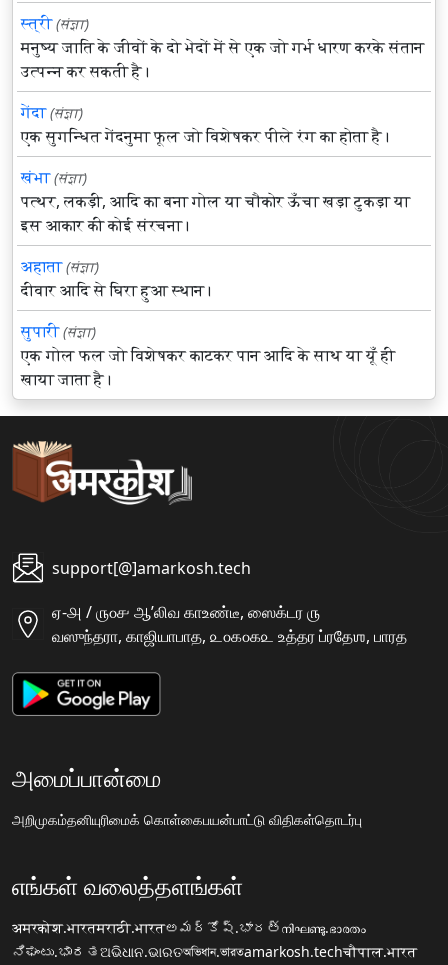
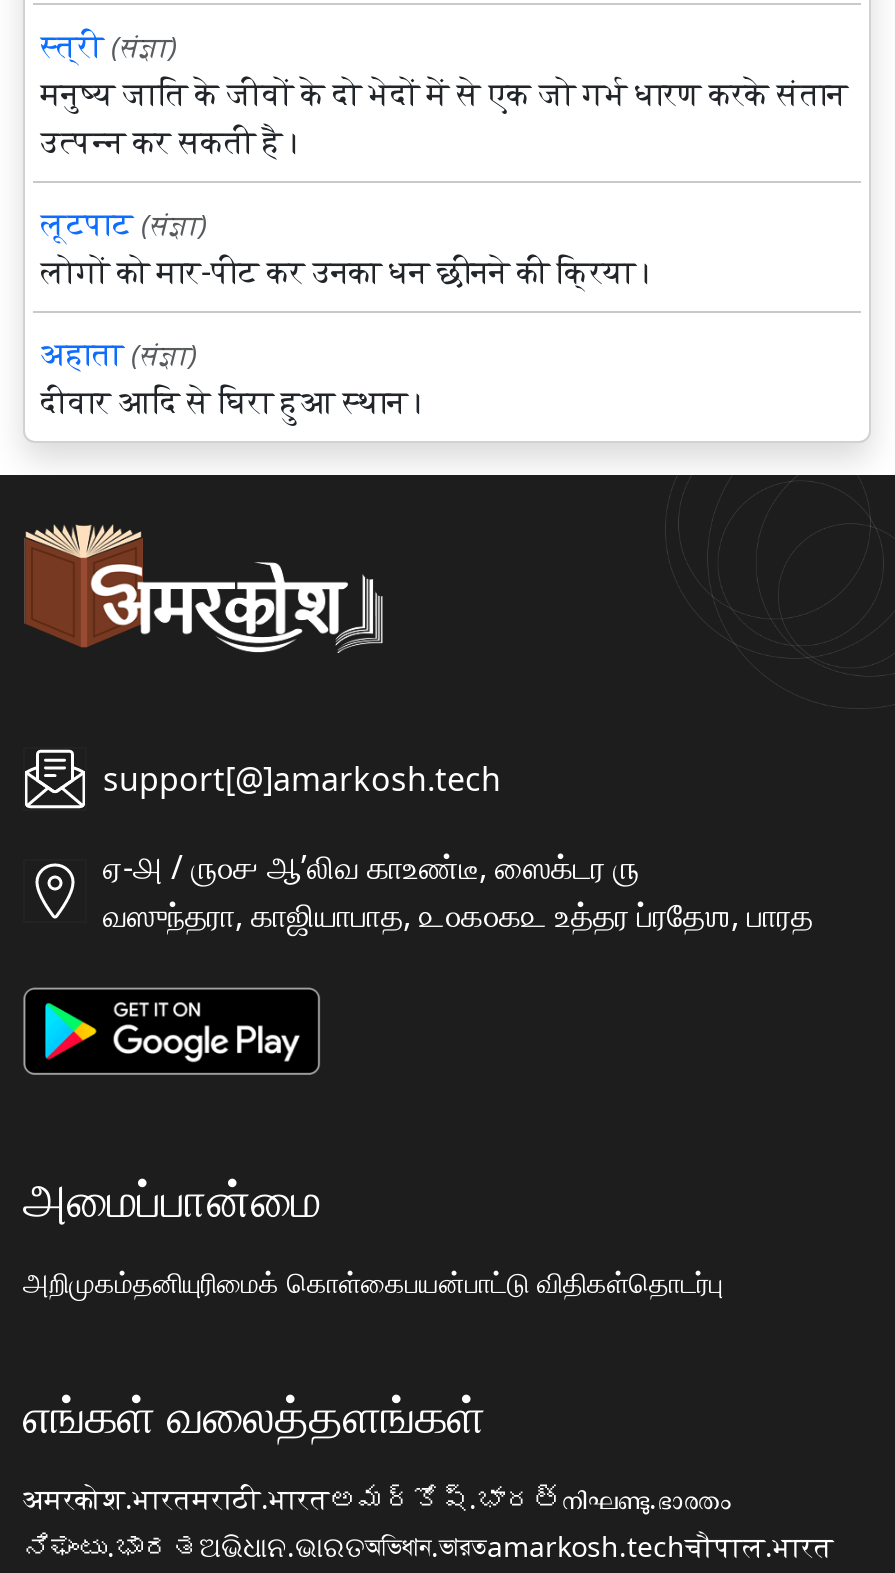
- गेंदा (संज्ञा)
- एक सुगन्धित गेंदनुमा फूल जो विशेषकर पीले रंग का होता है।
- खंभा (संज्ञा)
- पत्थर, लकड़ी, आदि का बना गोल या चौकोर ऊँचा खड़ा टुकड़ा या
- इस आकार की कोई संरचना।
+ लूटपाट (संज्ञा)
+ लोगों को मार-पीट कर उनका धन छीनने की क्रिया।

- सुपारी (संज्ञा)
- एक गोल फल जो विशेषकर काटकर पान आदि के साथ या यूँ ही
- खाया जाता है।
